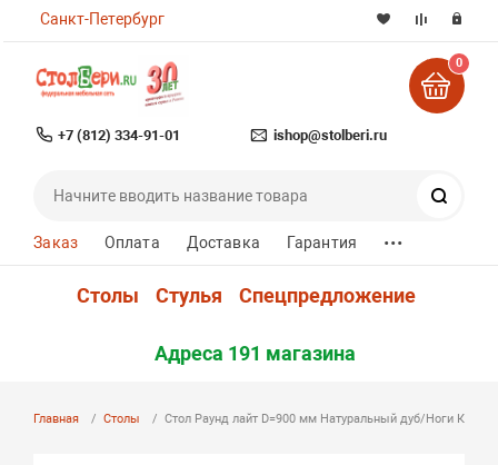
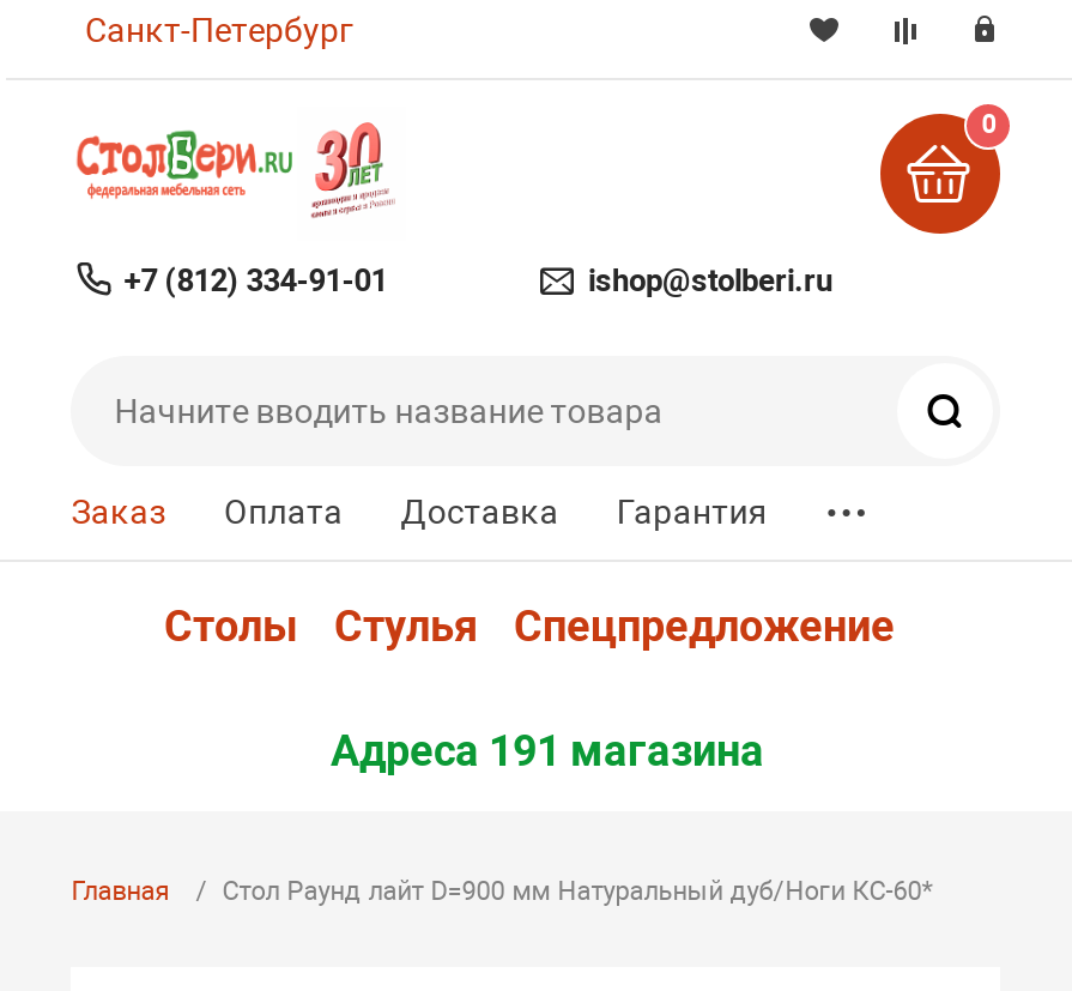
- Столы
